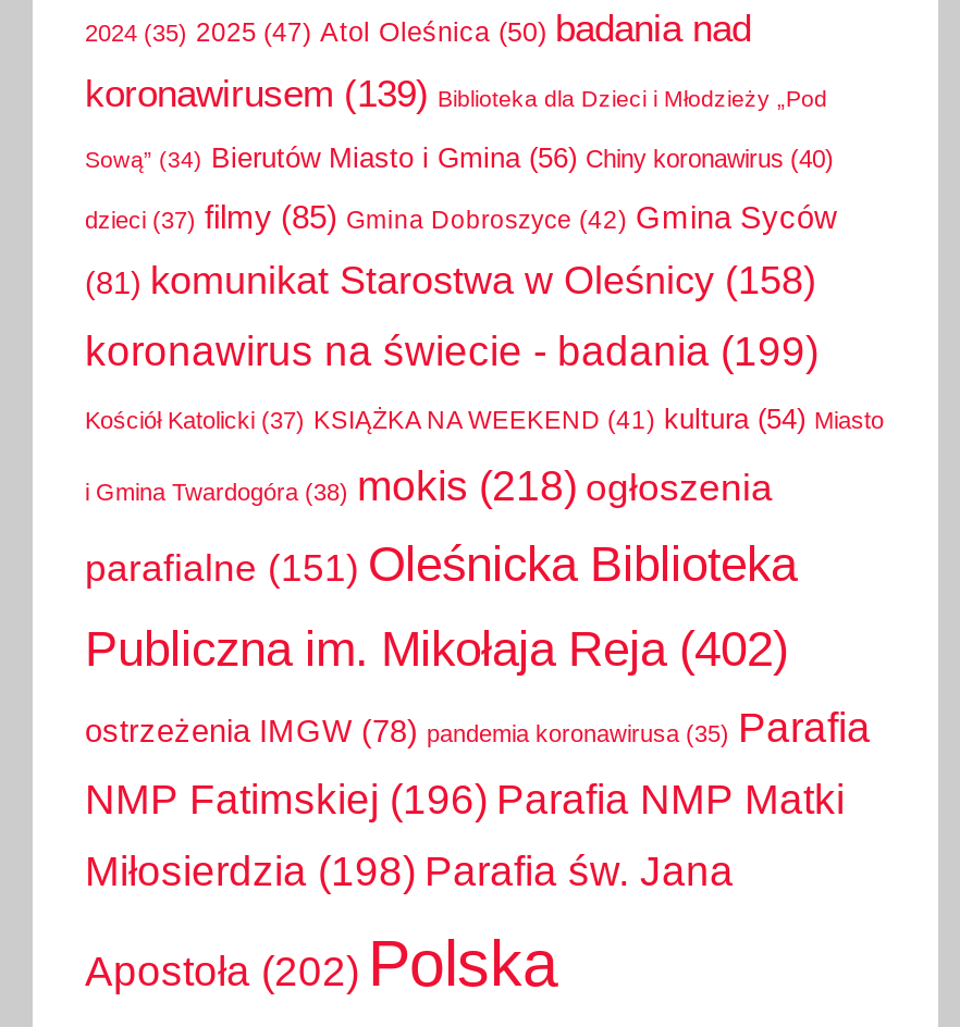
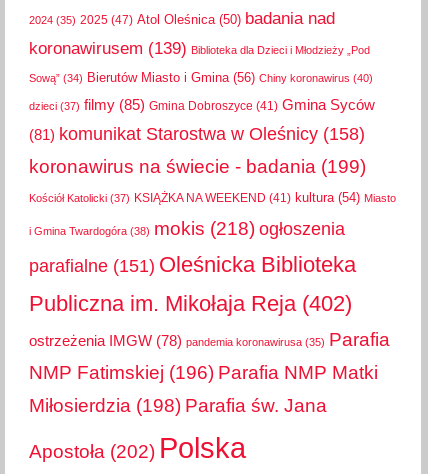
- dzieci (37) filmy (85) Gmina Dobroszyce (42) Gmina Syców
+ dzieci (37) filmy (85) Gmina Dobroszyce (41) Gmina Syców
